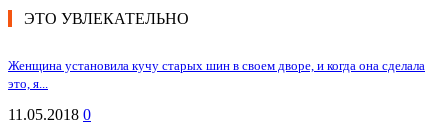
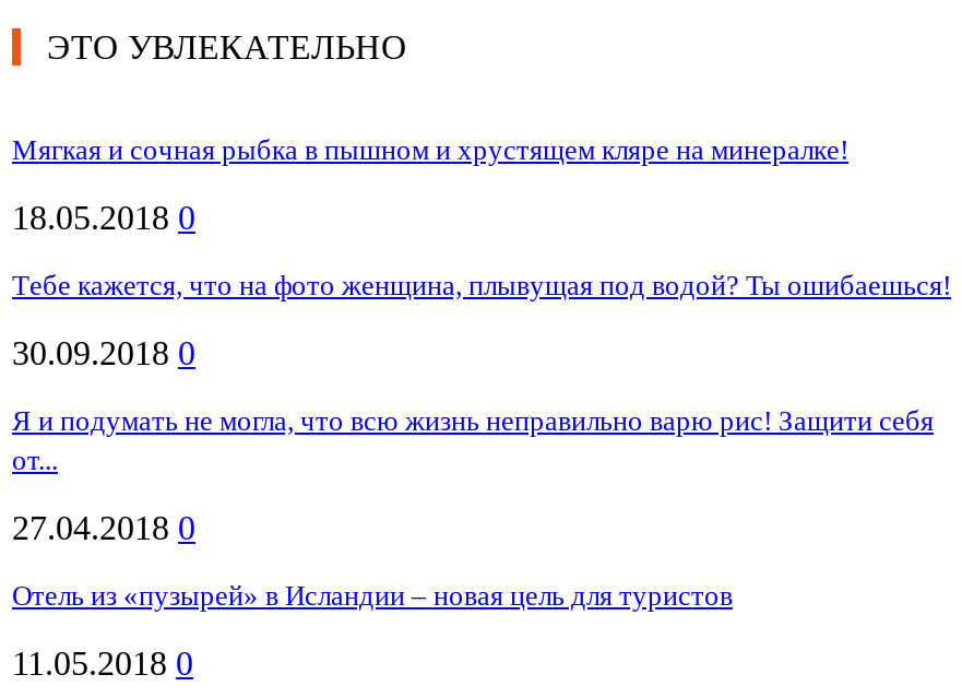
- Женщина установила кучу старых шин в своем дворе, и когда она сделала
- это, я...
+ Мягкая и сочная рыбка в пышном и хрустящем кляре на минералке!
+ 18.05.2018 0
+ Тебе кажется, что на фото женщина, плывущая под водой? Ты ошибаешься!
+ 30.09.2018 0
+ Я и подумать не могла, что всю жизнь неправильно варю рис! Защити себя
+ от...
+ 27.04.2018 0
+ Отель из «пузырей» в Исландии – новая цель для туристов
